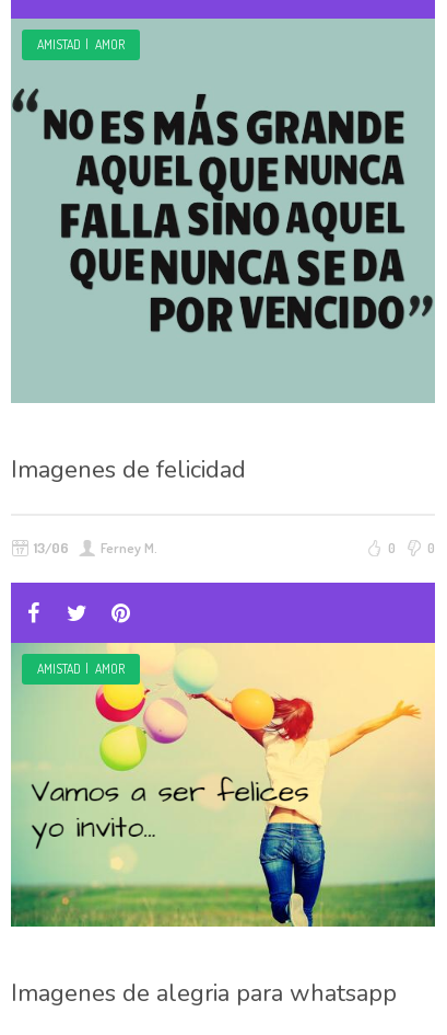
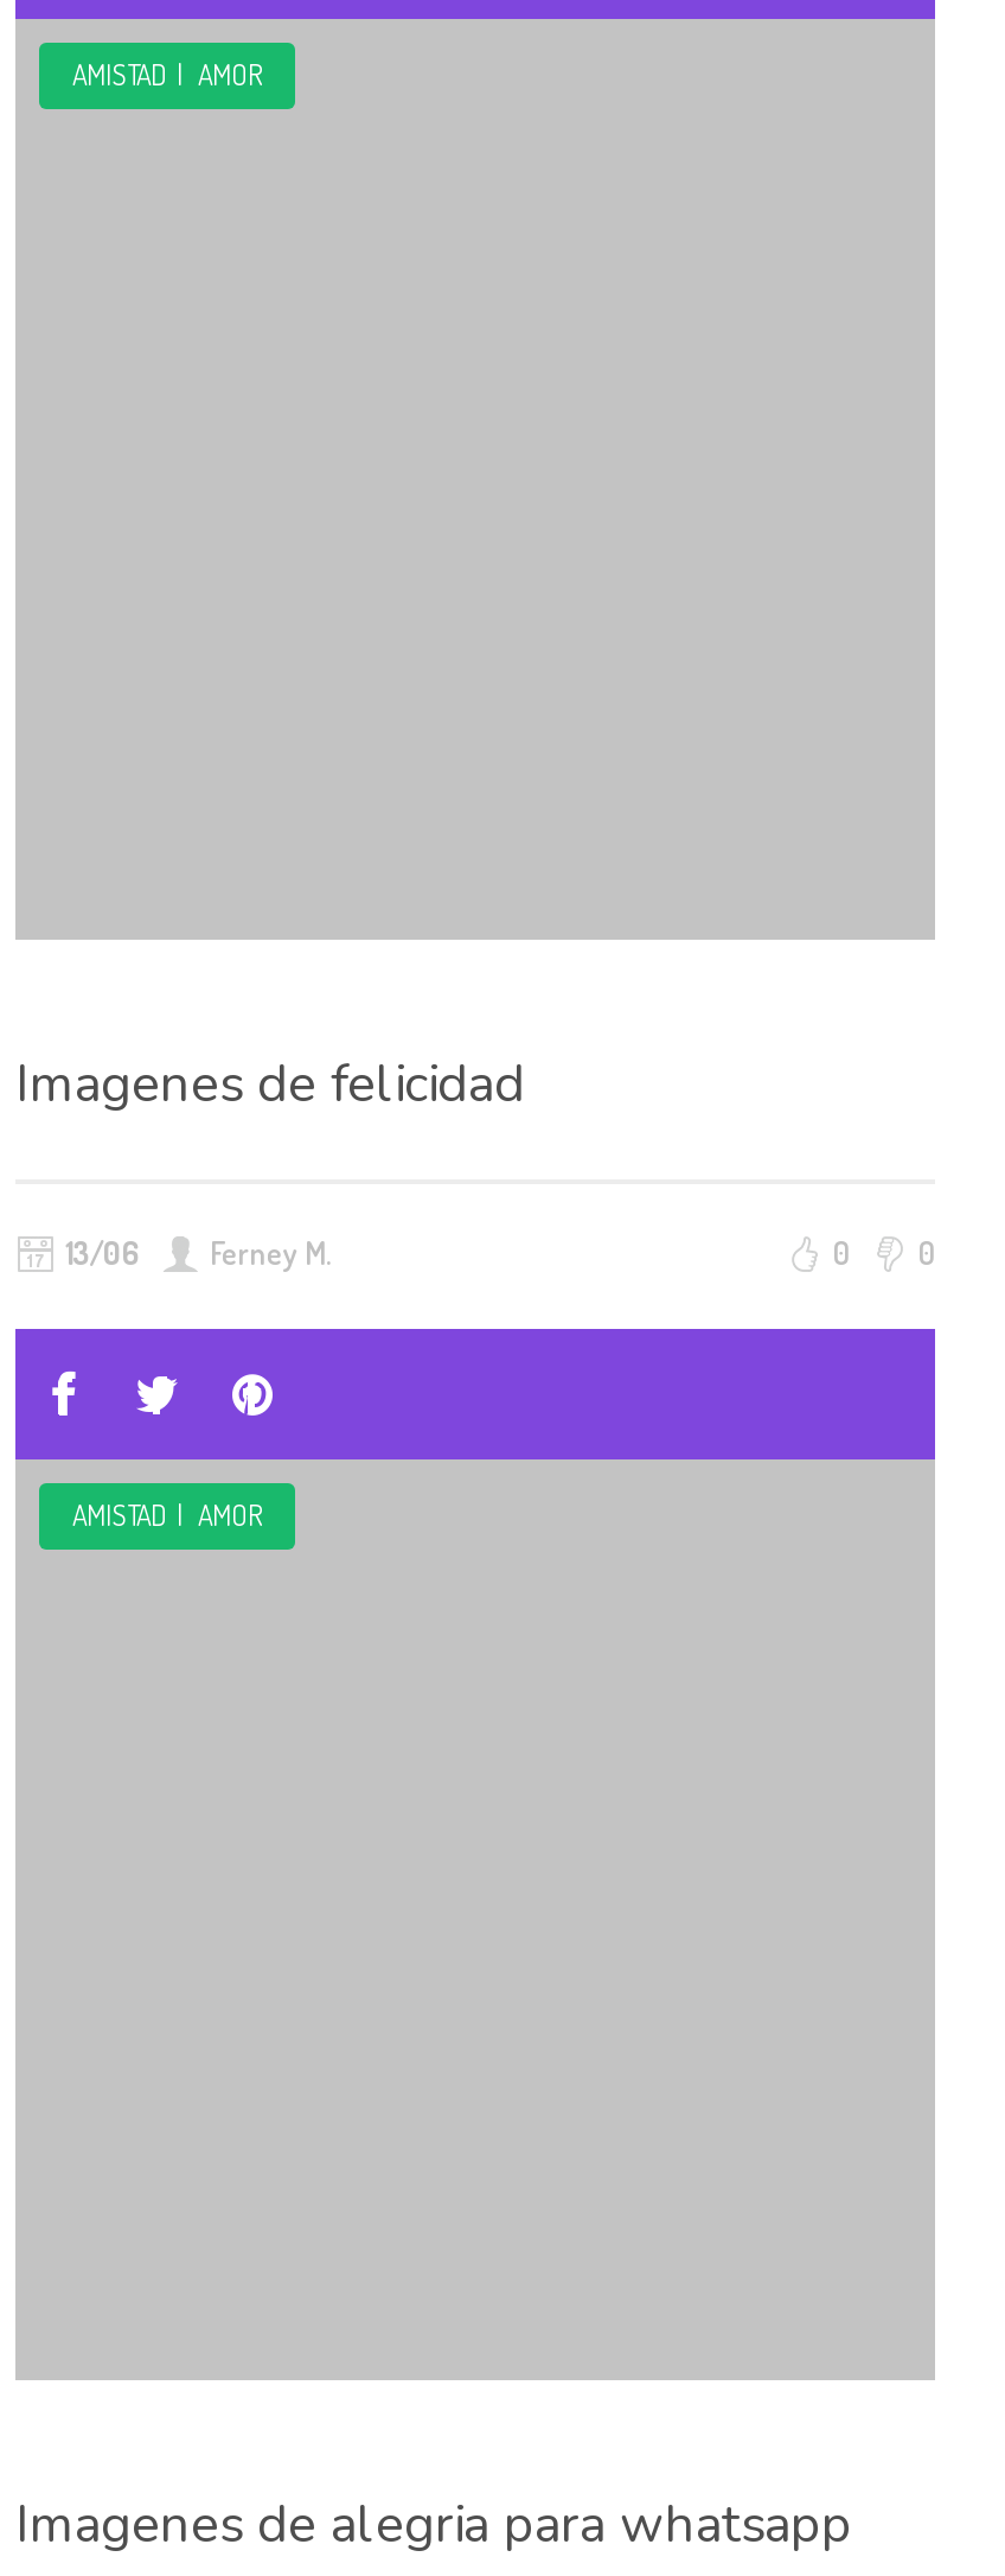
- [image]

- [image]
